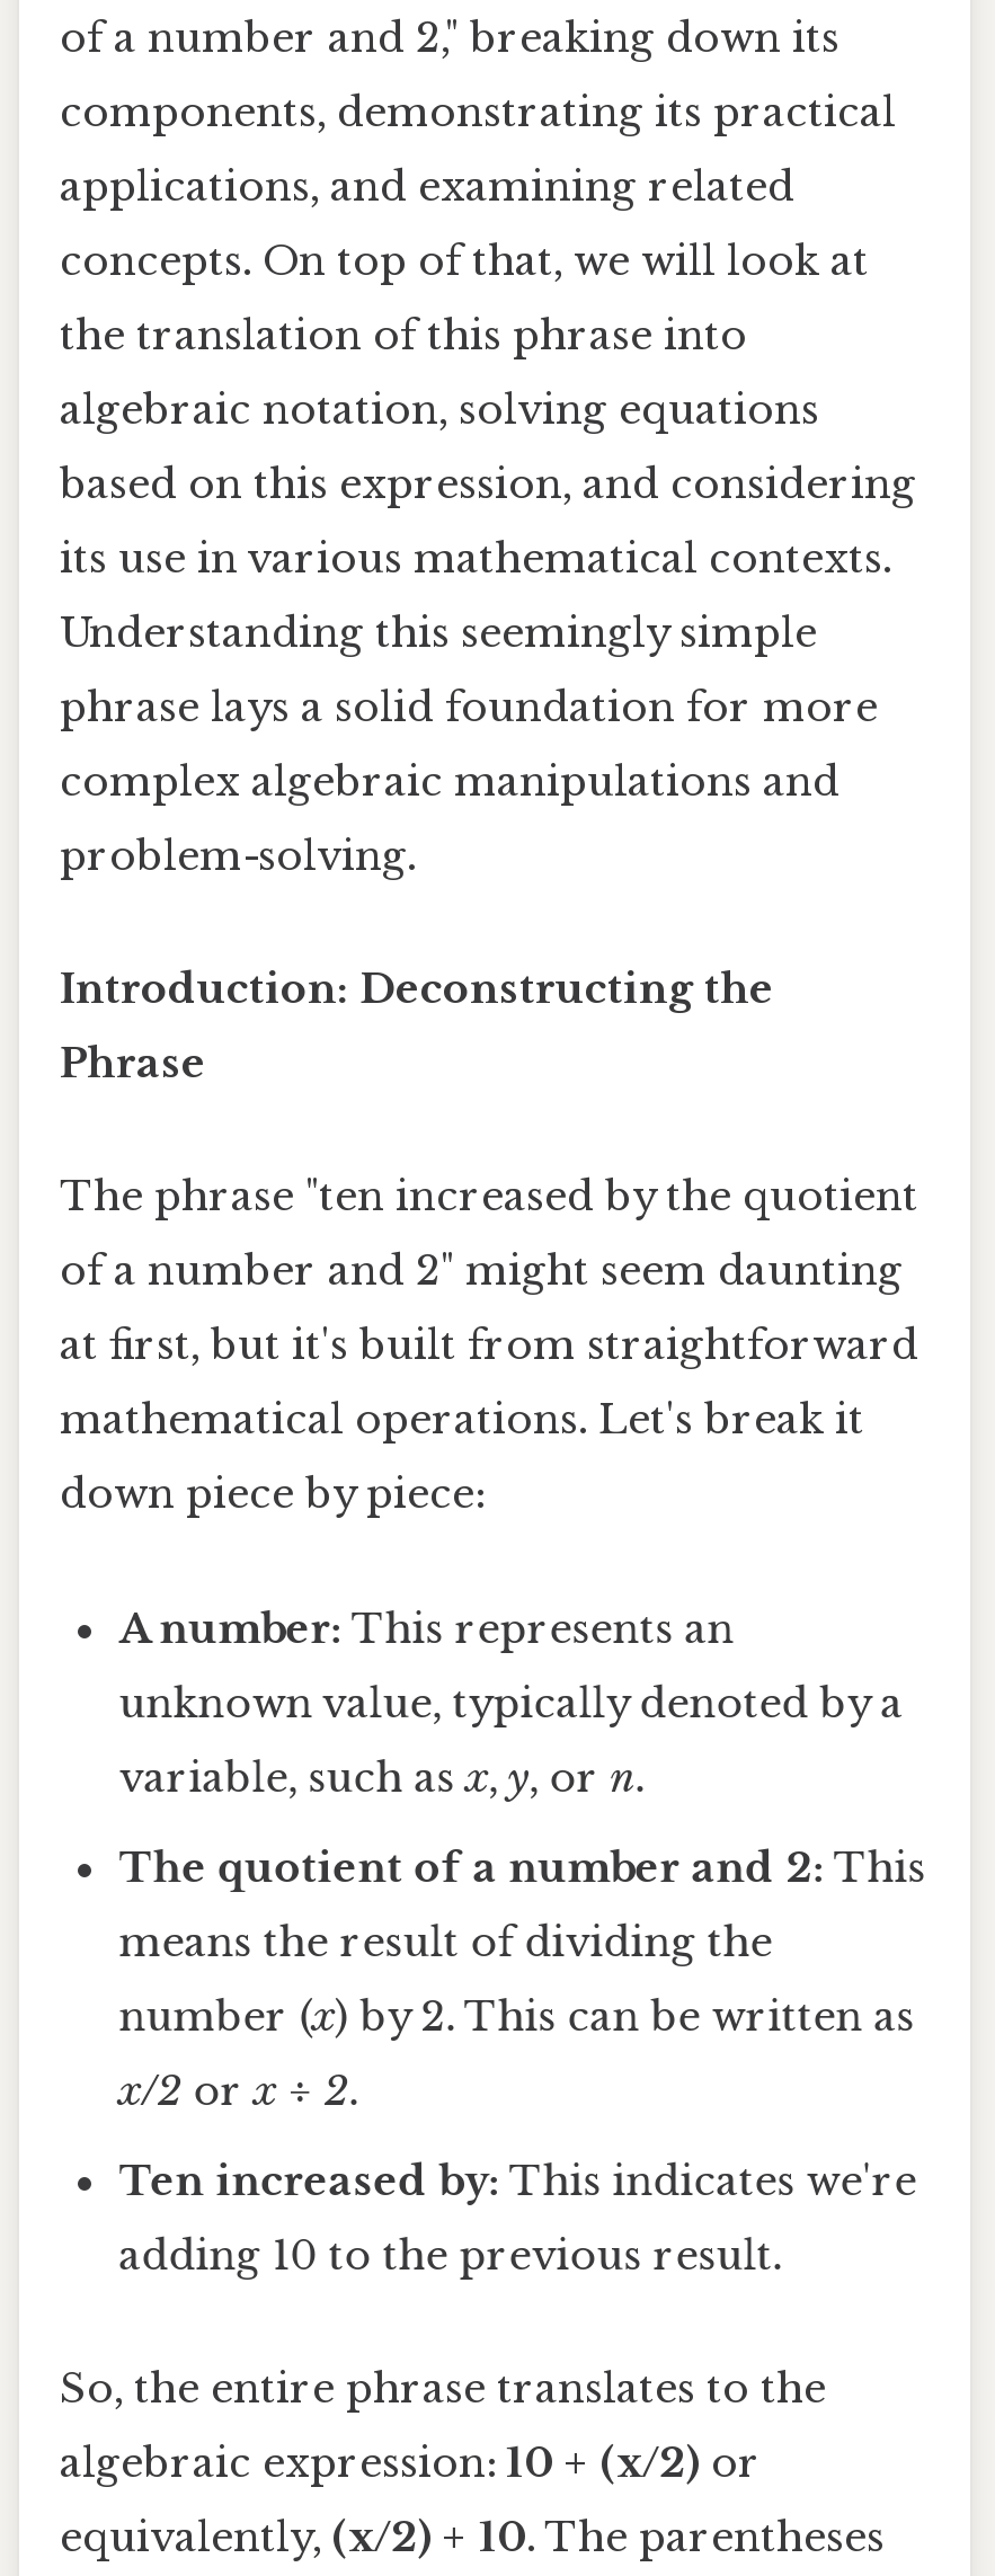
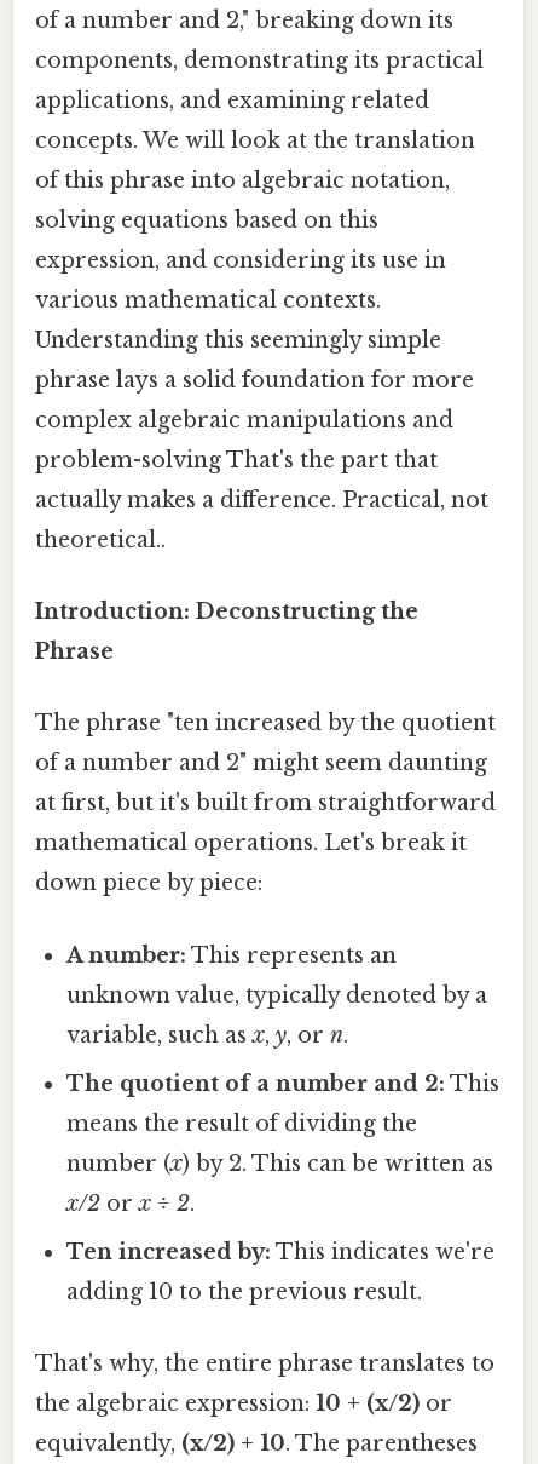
- concepts. On top of that, we will look at
+ concepts. We will look at the translation

- the translation of this phrase into
+ of this phrase into algebraic notation,

- algebraic notation, solving equations
+ solving equations based on this

- based on this expression, and considering
+ expression, and considering its use in

- its use in various mathematical contexts.
+ various mathematical contexts.

- problem-solving.
+ problem-solving That's the part that
+ actually makes a difference. Practical, not
+ theoretical..

- So, the entire phrase translates to the
+ That's why, the entire phrase translates to

- algebraic expression: 10 + (x/2) or
+ the algebraic expression: 10 + (x/2) or
